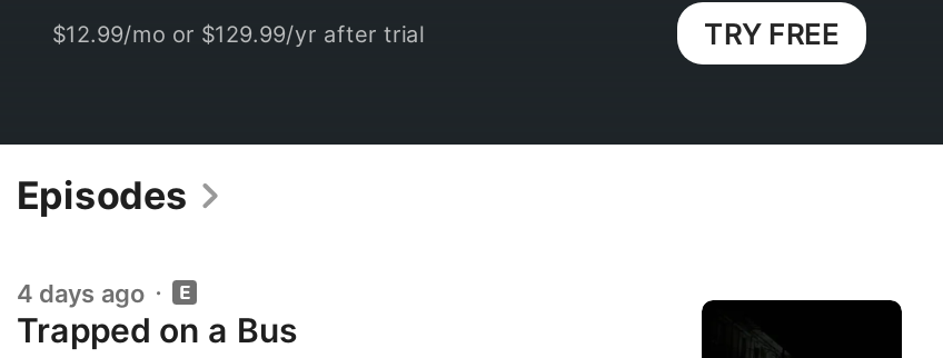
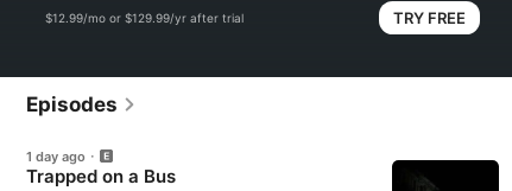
- 4 days ago
+ 1 day ago
